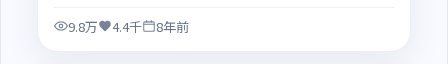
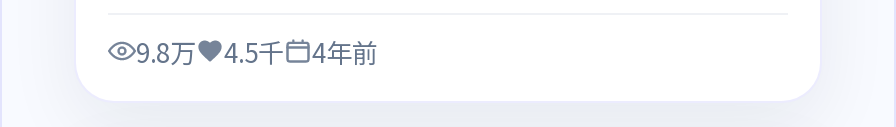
- 4.4千
+ 4.5千

- 8年前
+ 4年前
